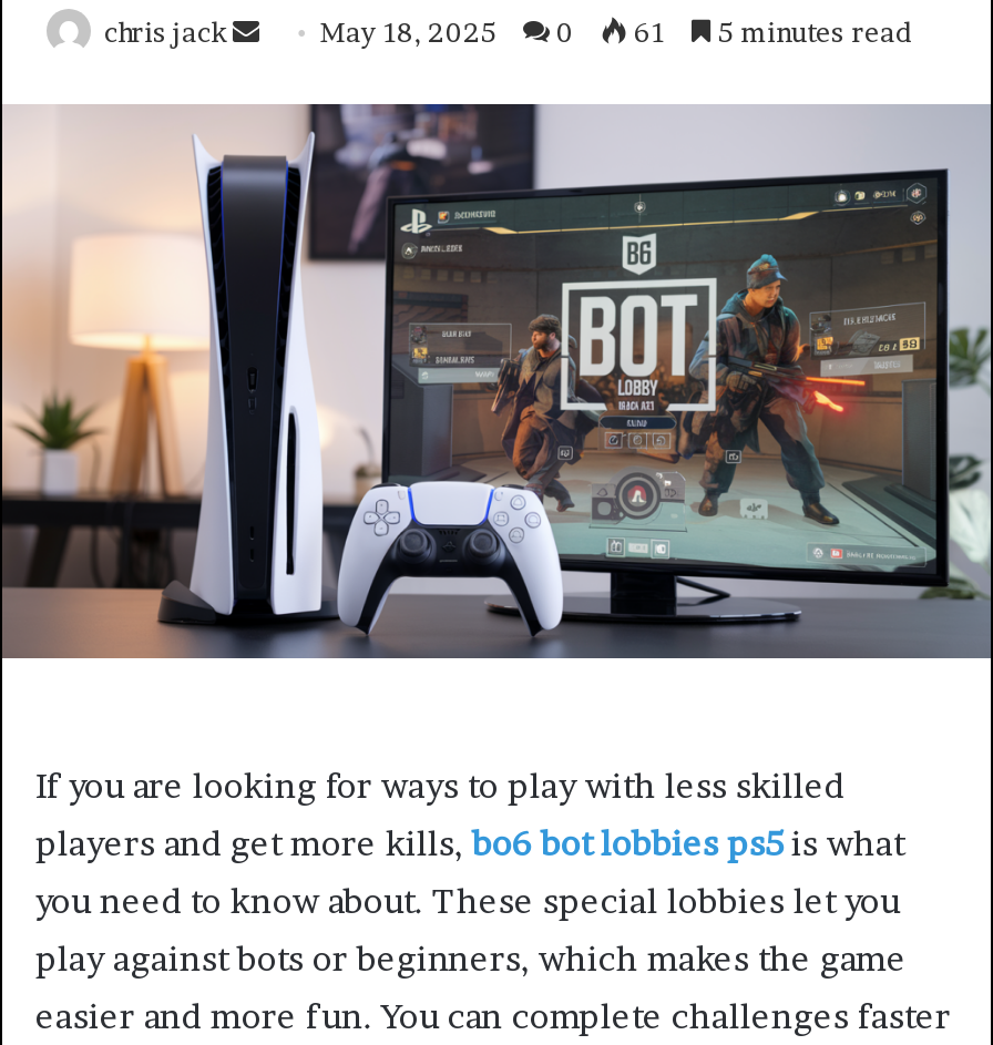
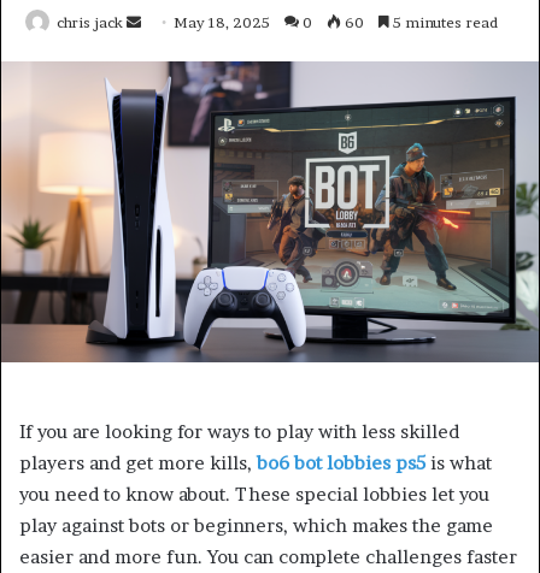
- 61
+ 60
